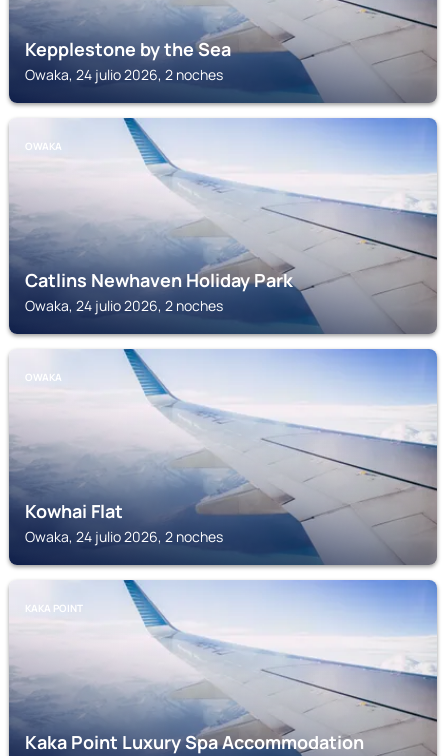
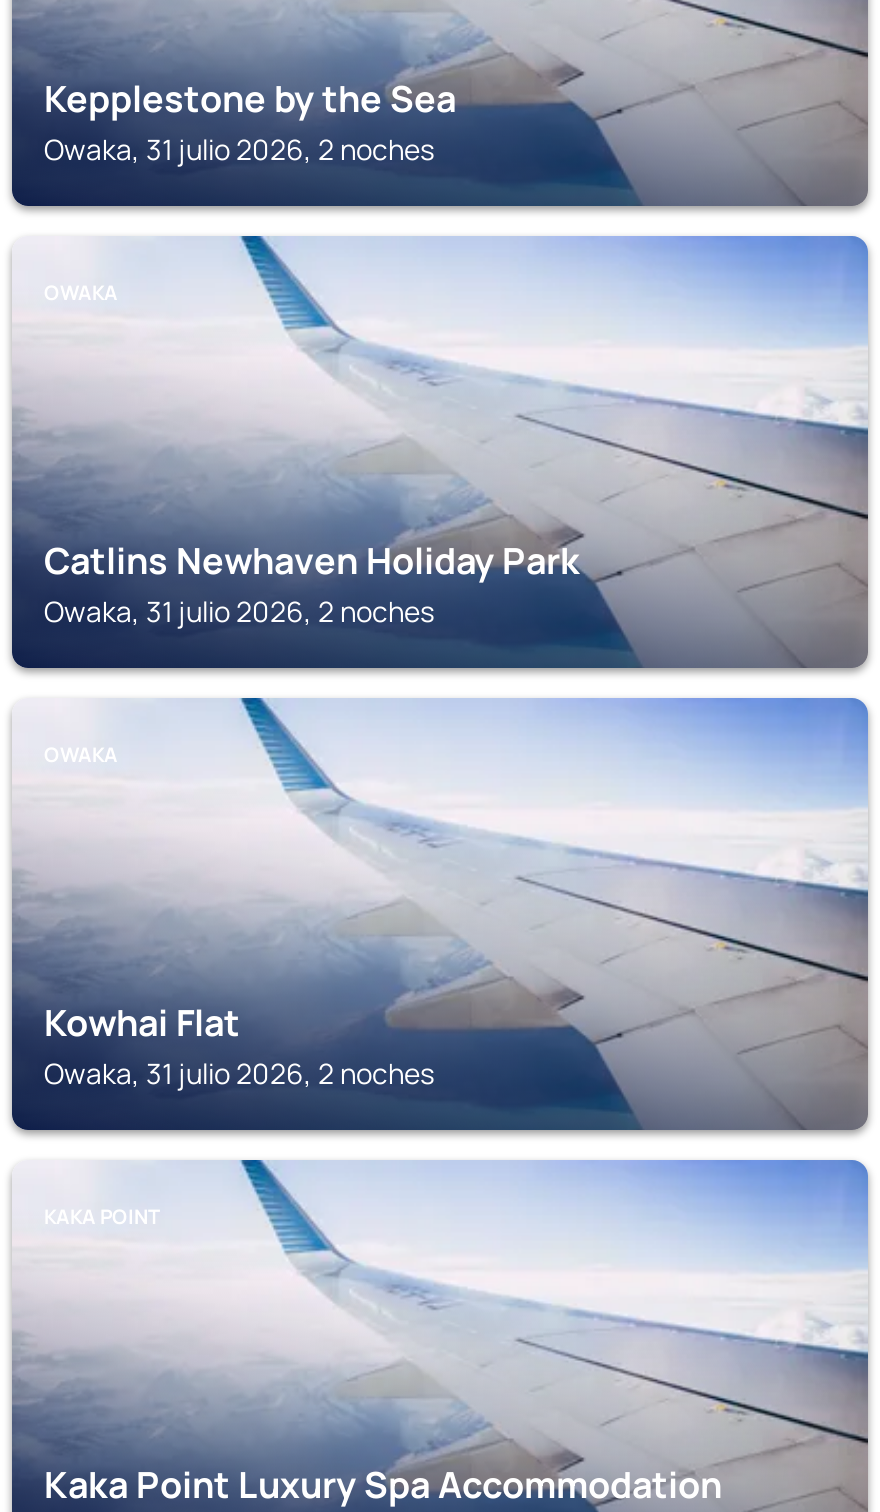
- Owaka, 24 julio 2026, 2 noches
+ Owaka, 31 julio 2026, 2 noches

- Owaka, 24 julio 2026, 2 noches
+ Owaka, 31 julio 2026, 2 noches

- Owaka, 24 julio 2026, 2 noches
+ Owaka, 31 julio 2026, 2 noches
